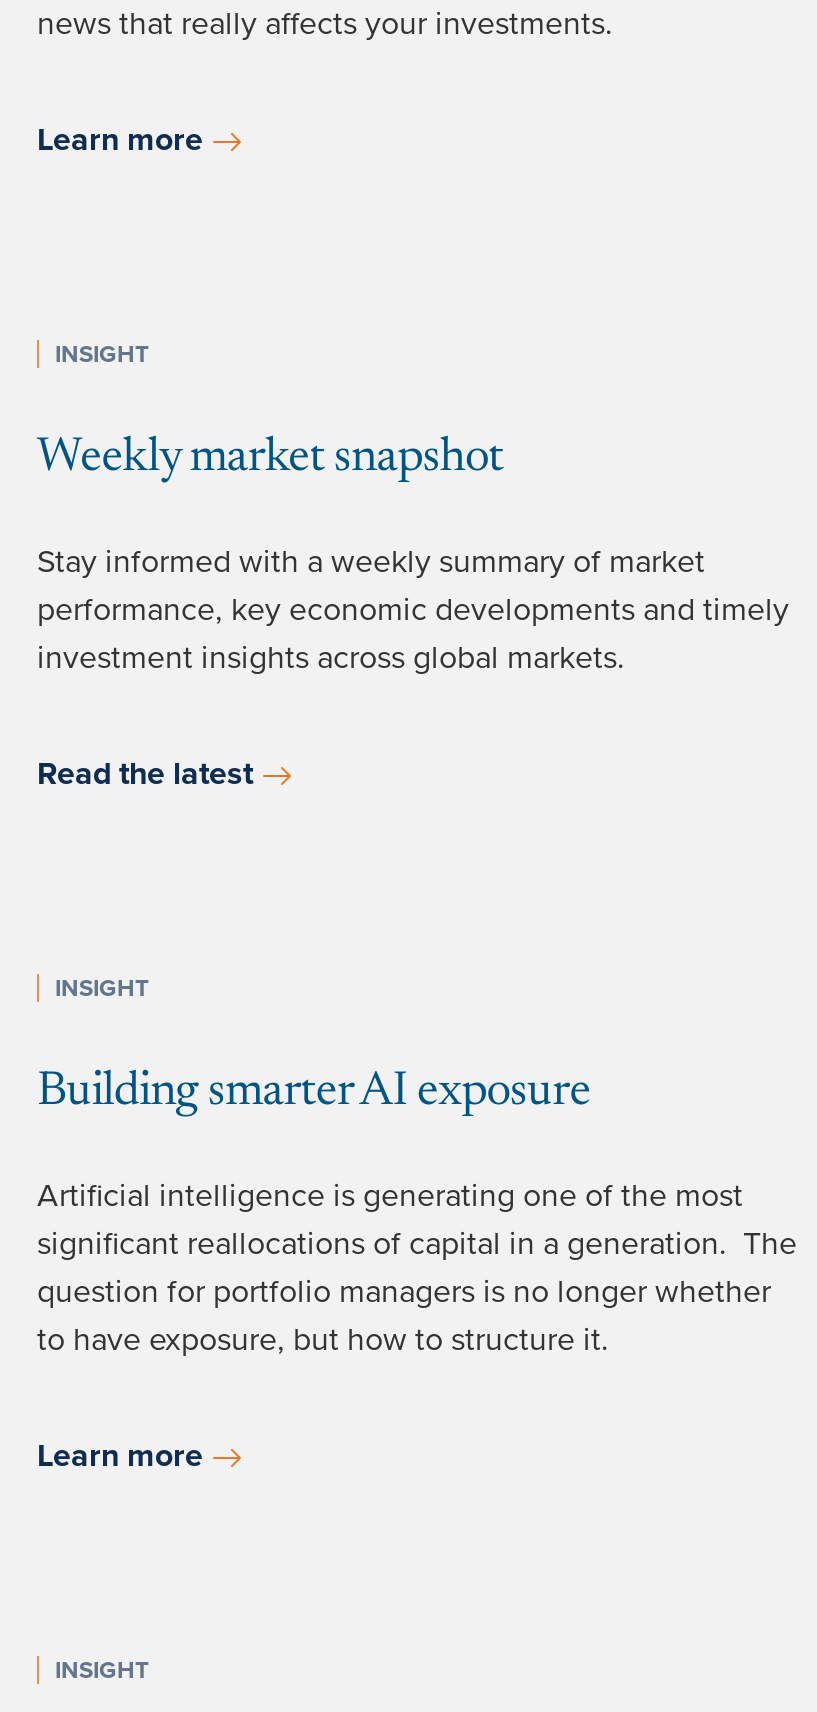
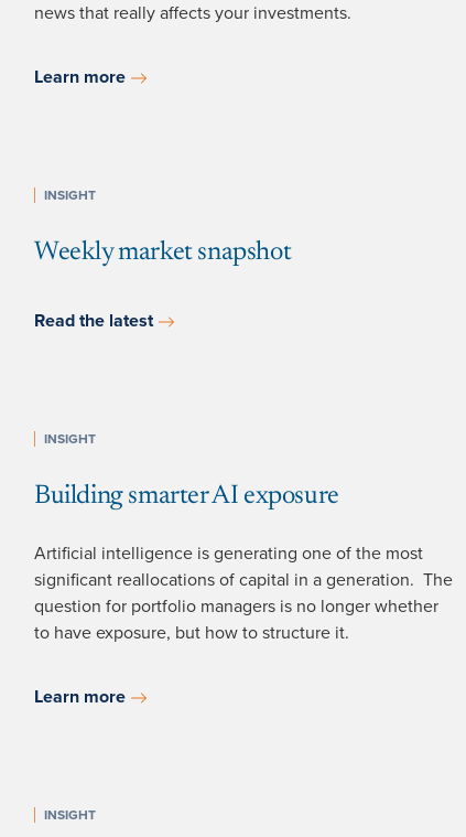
- Stay informed with a weekly summary of market
- performance, key economic developments and timely
- investment insights across global markets.
